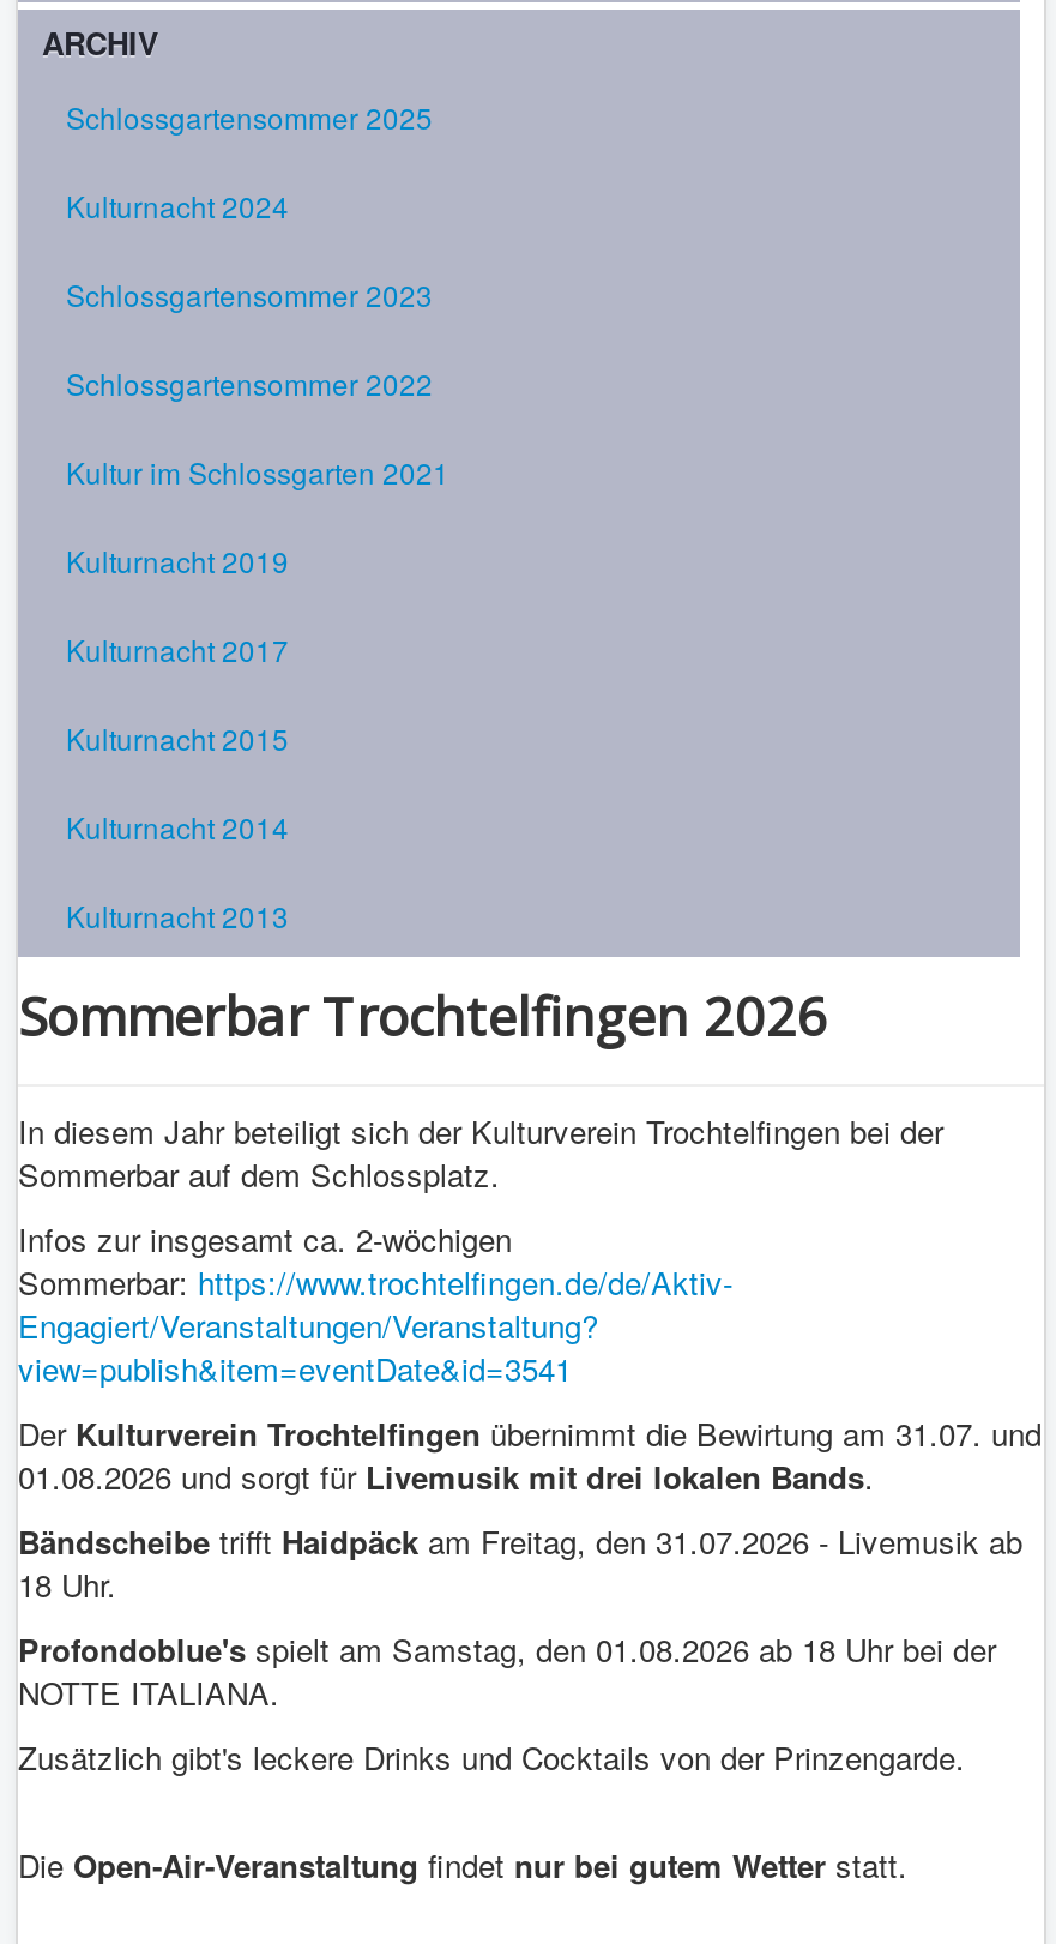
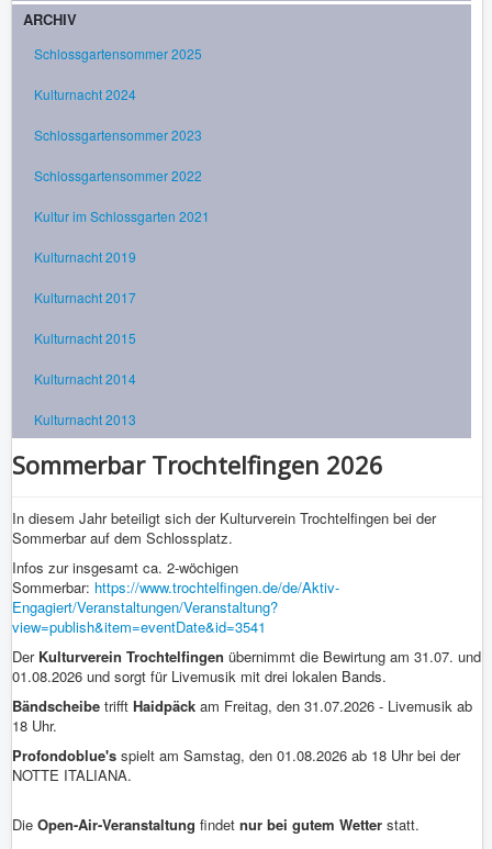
- Zusätzlich gibt's leckere Drinks und Cocktails von der Prinzengarde.
